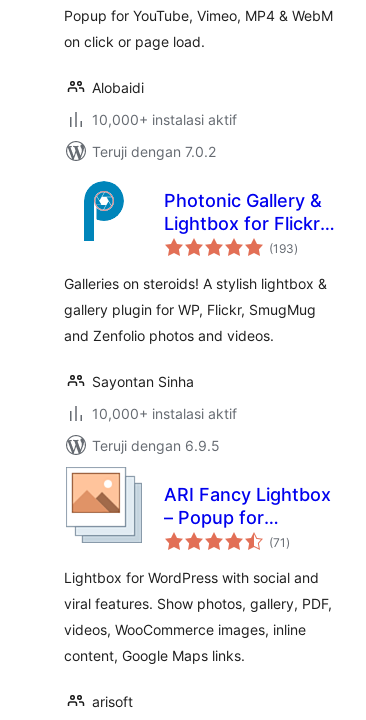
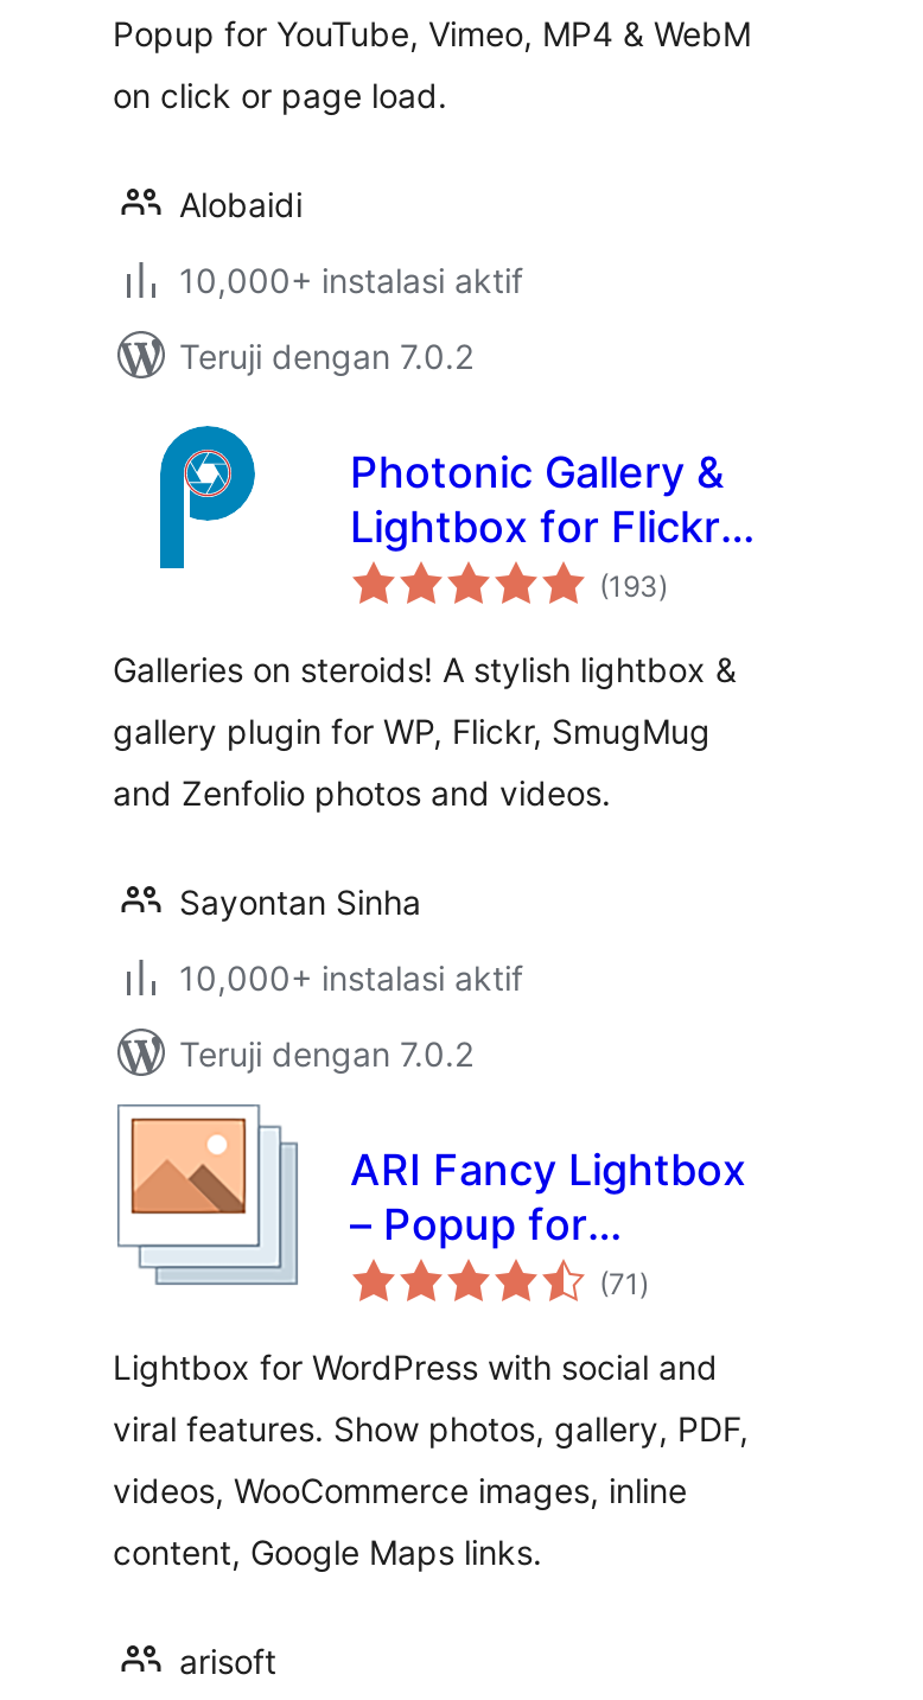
- Teruji dengan 6.9.5
+ Teruji dengan 7.0.2
